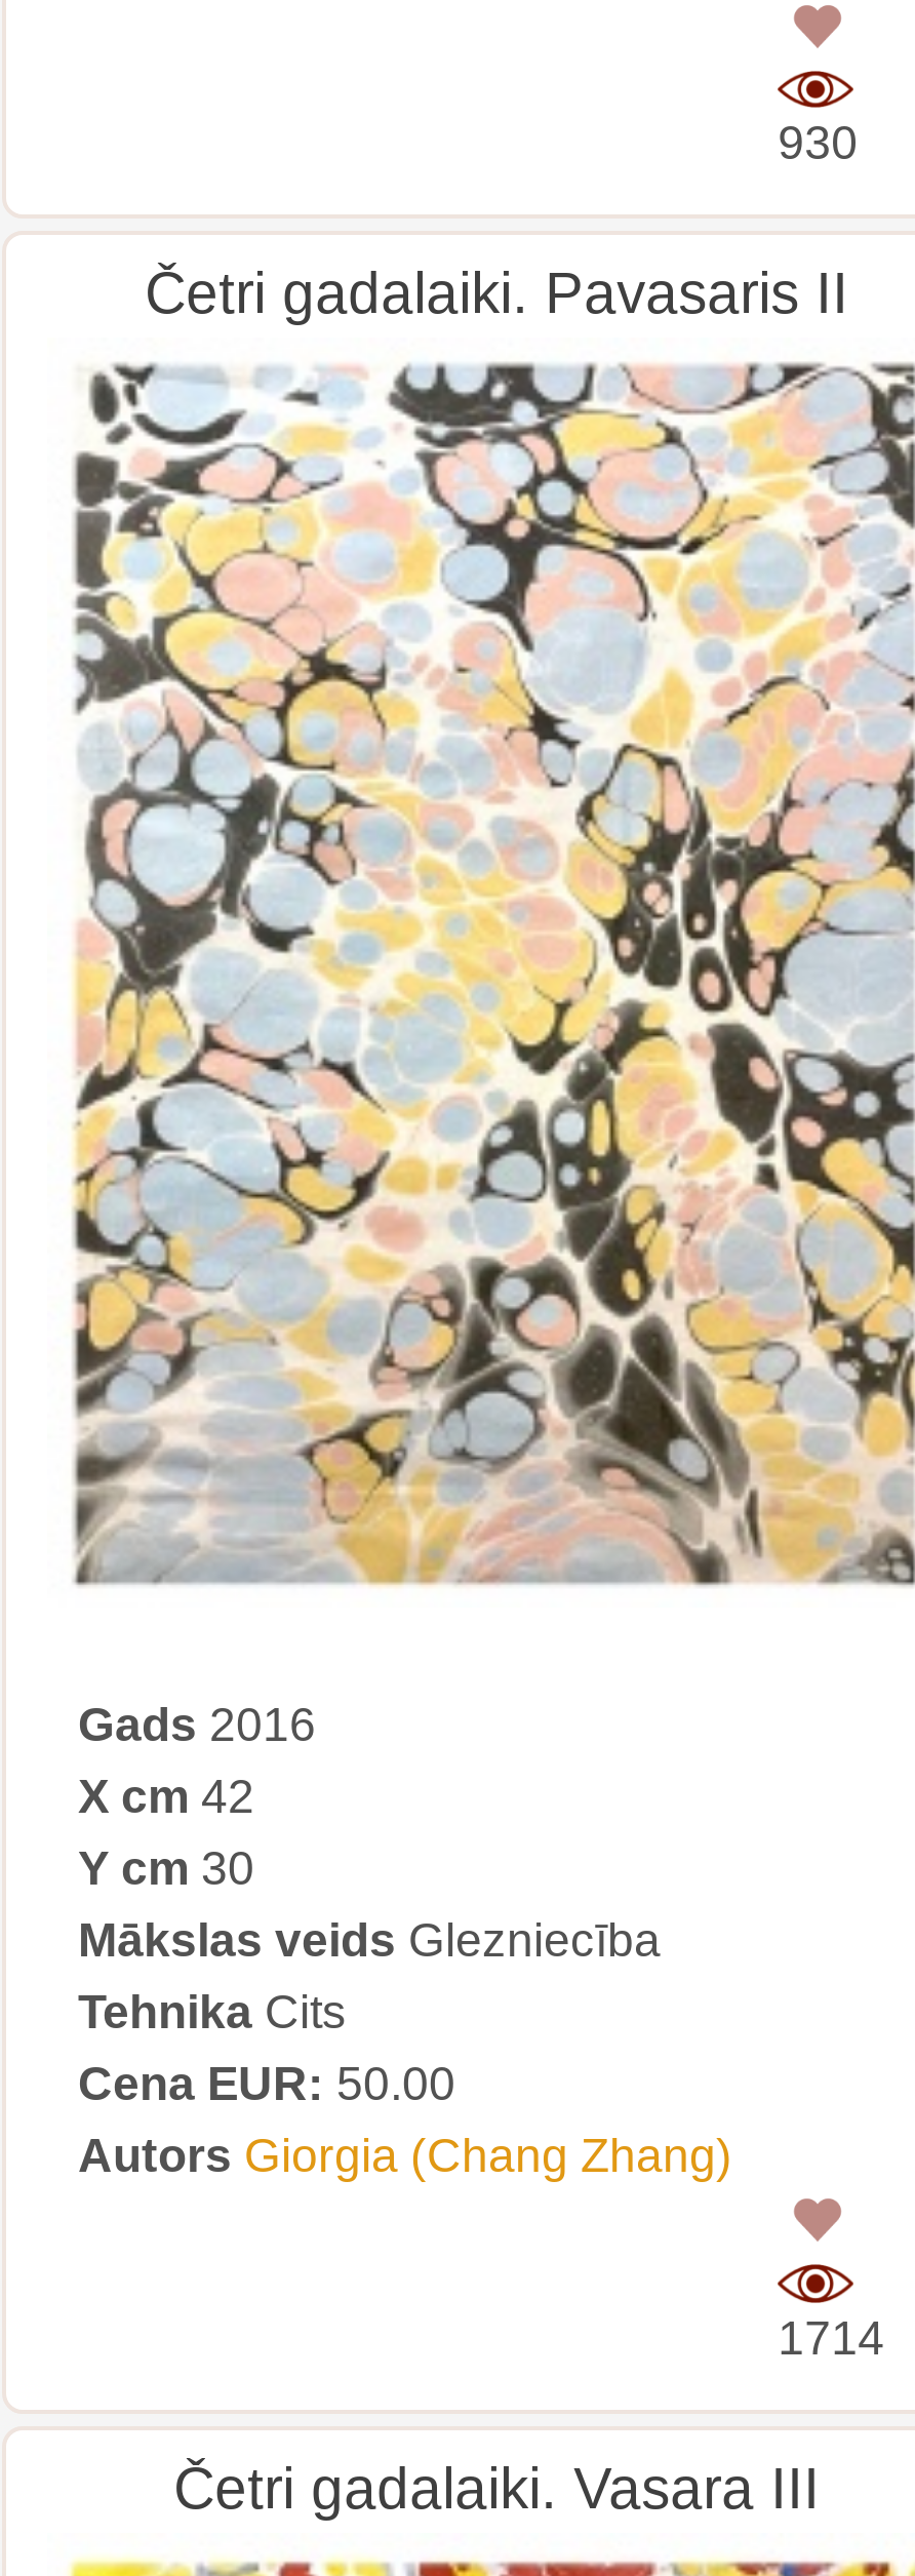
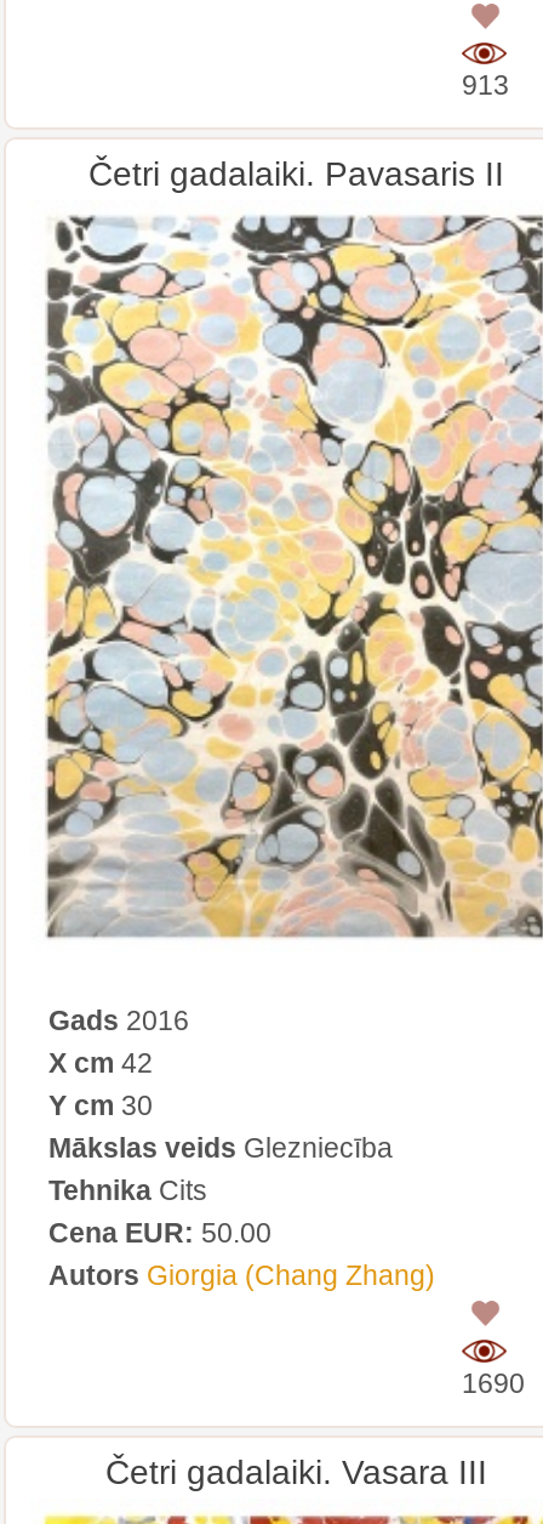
- 930
+ 913

- 1714
+ 1690
